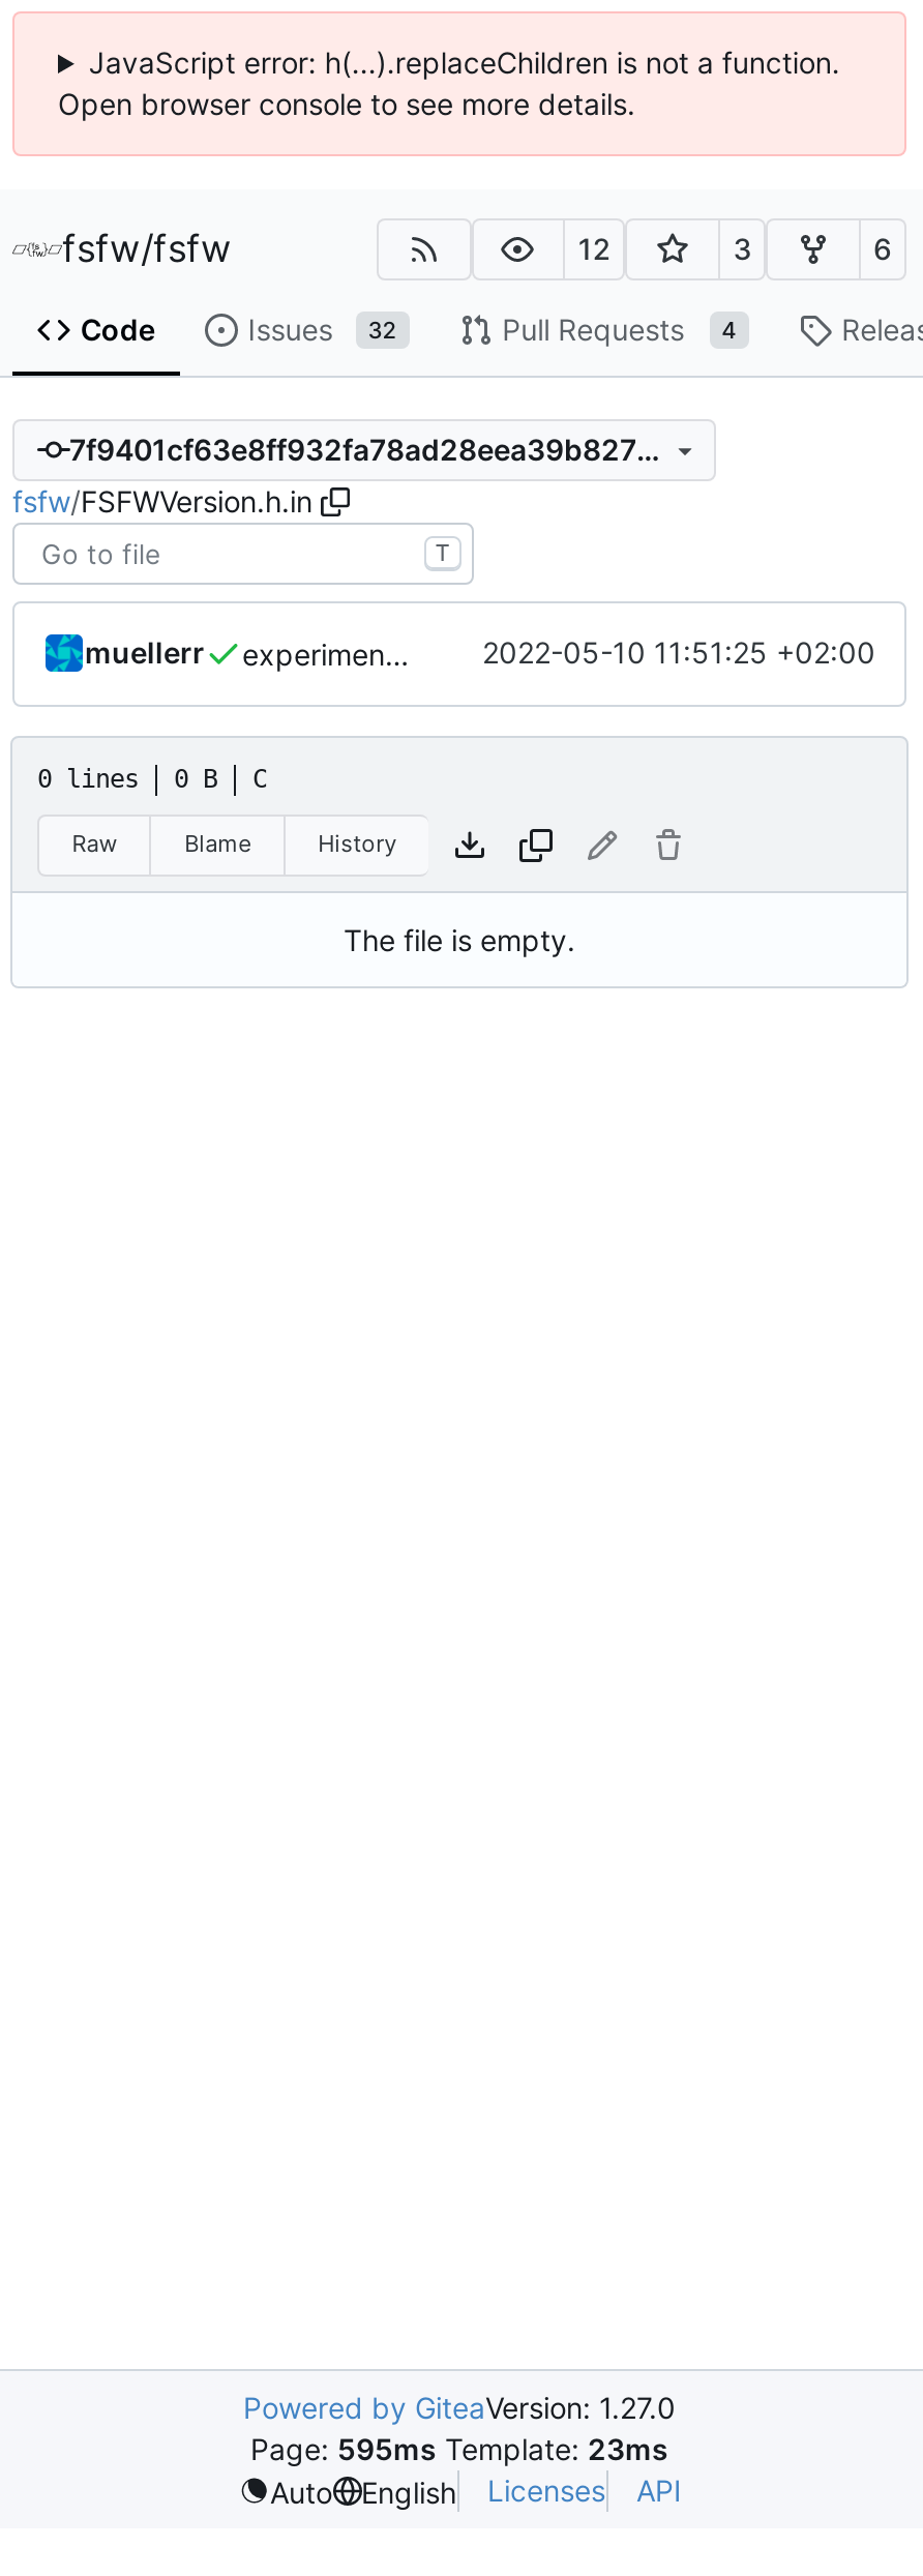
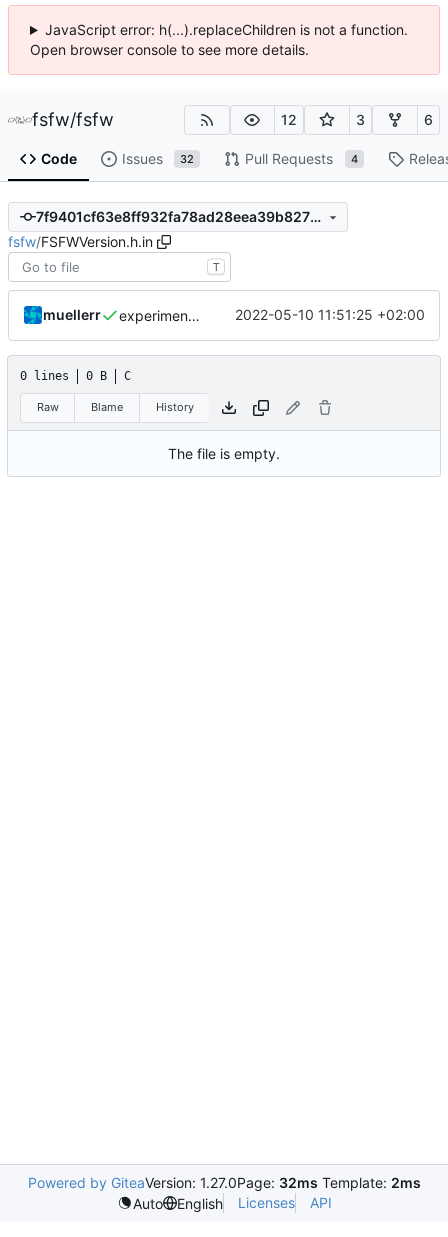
- Powered by GiteaVersion: 1.27.0
- Page: 595ms Template: 23ms
+ Powered by GiteaVersion: 1.27.0Page: 32ms Template: 2ms
